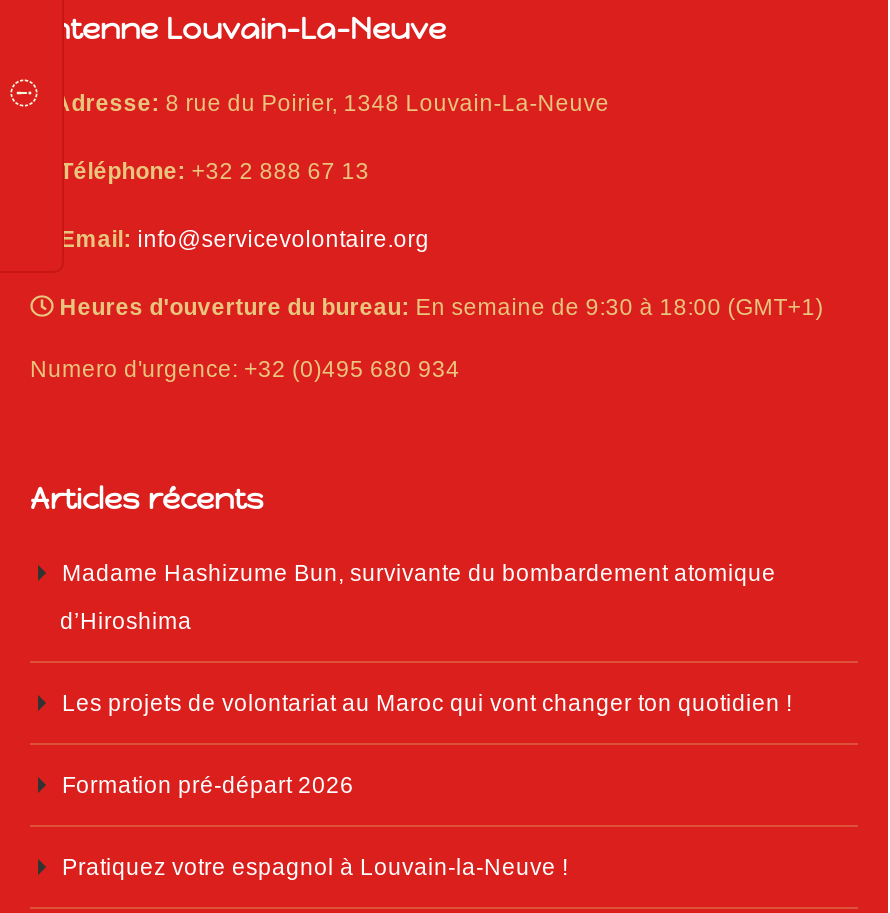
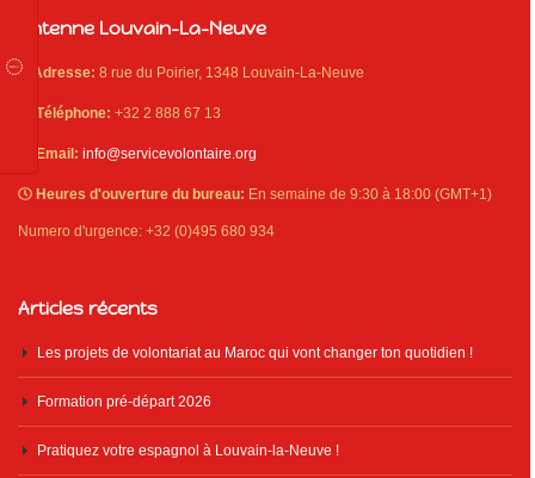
- Madame Hashizume Bun, survivante du bombardement atomique
- d’Hiroshima
